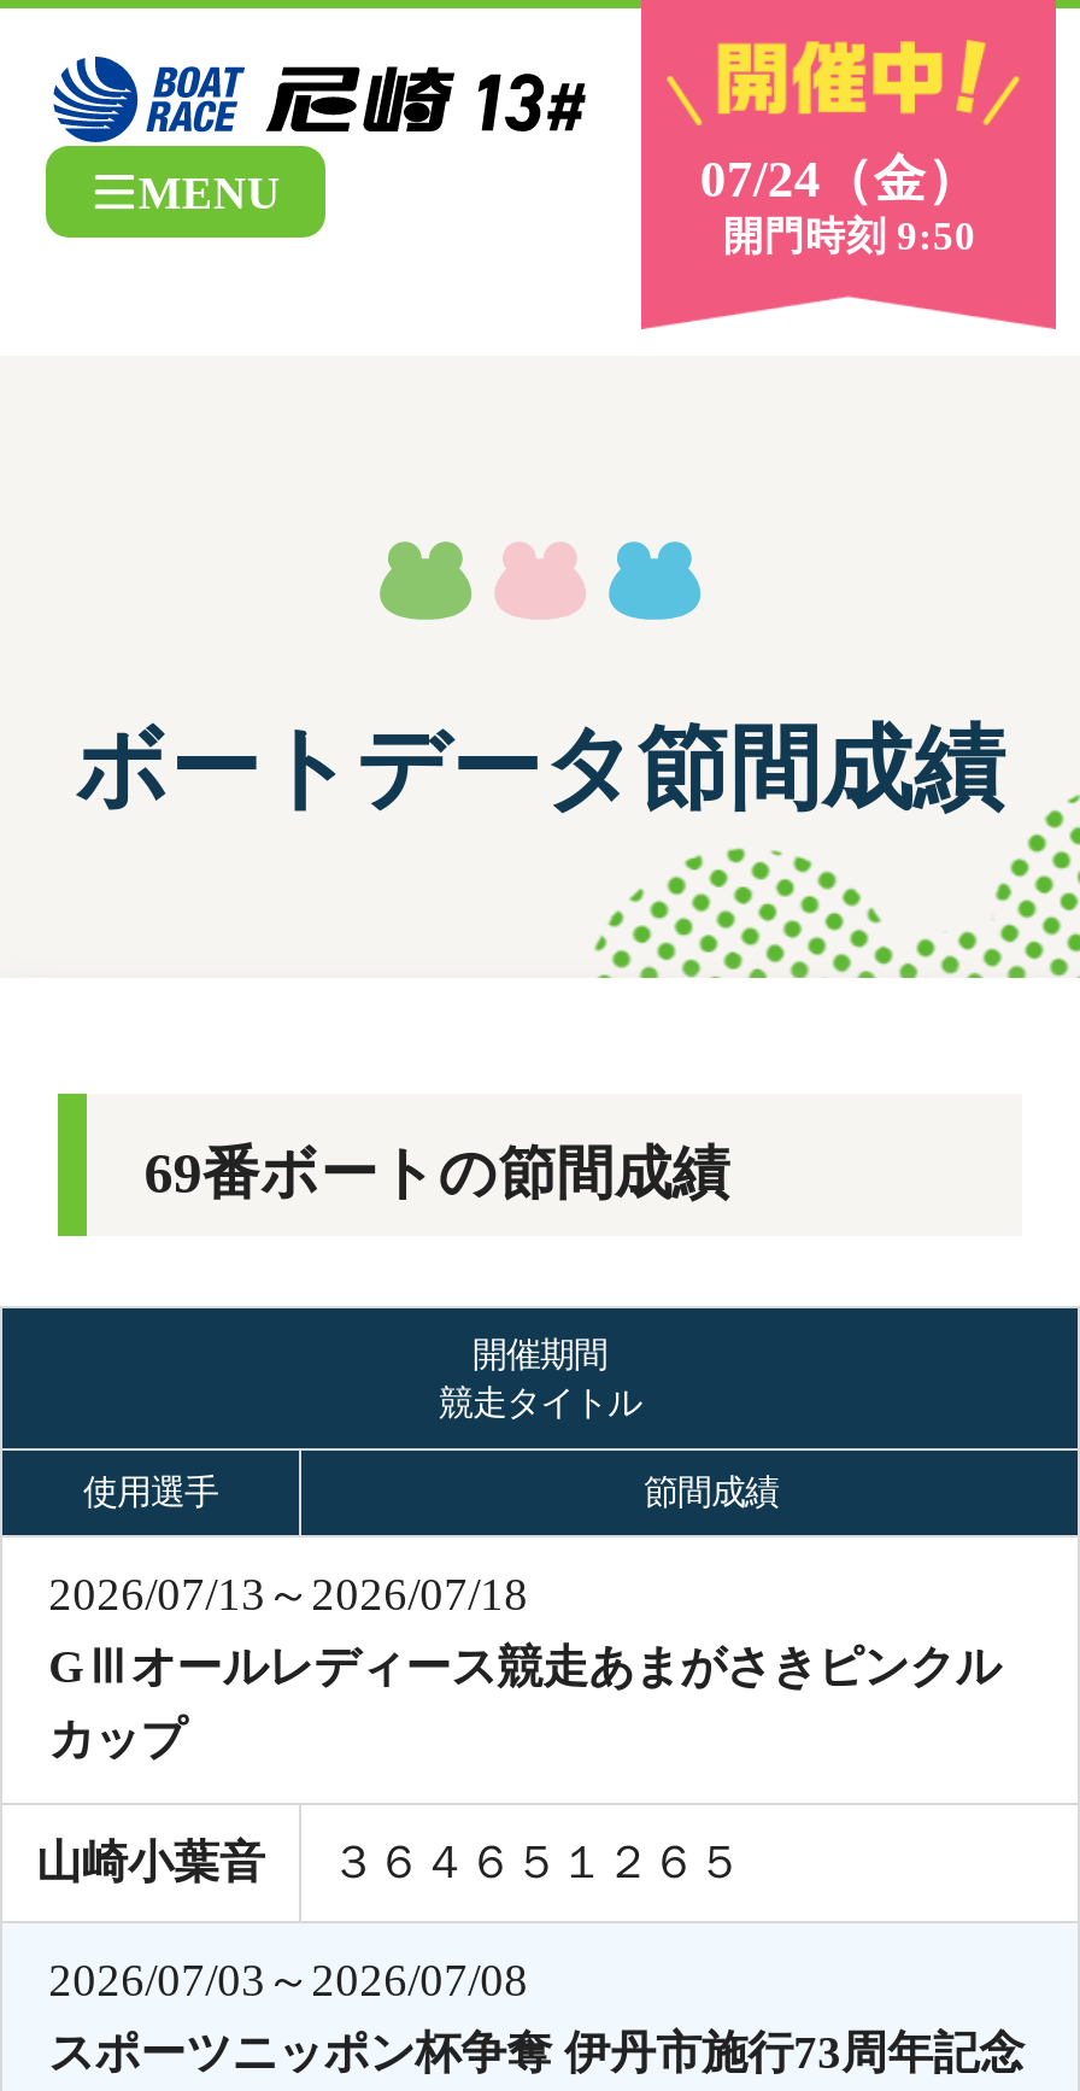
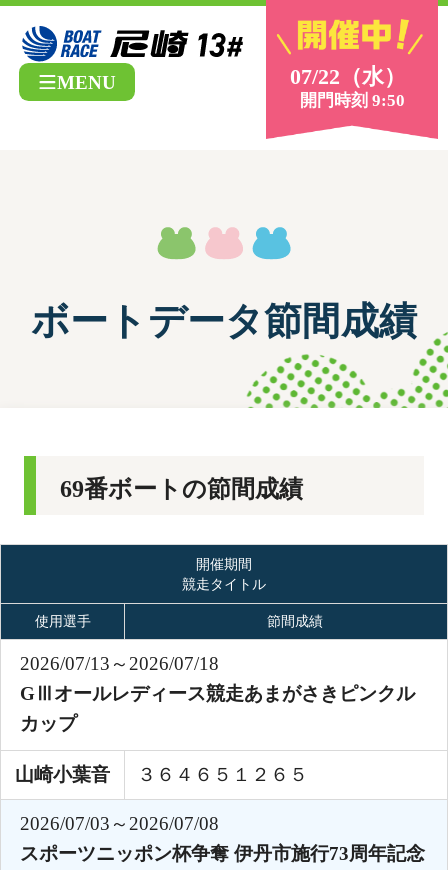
- 07/24（金）
+ 07/22（水）
